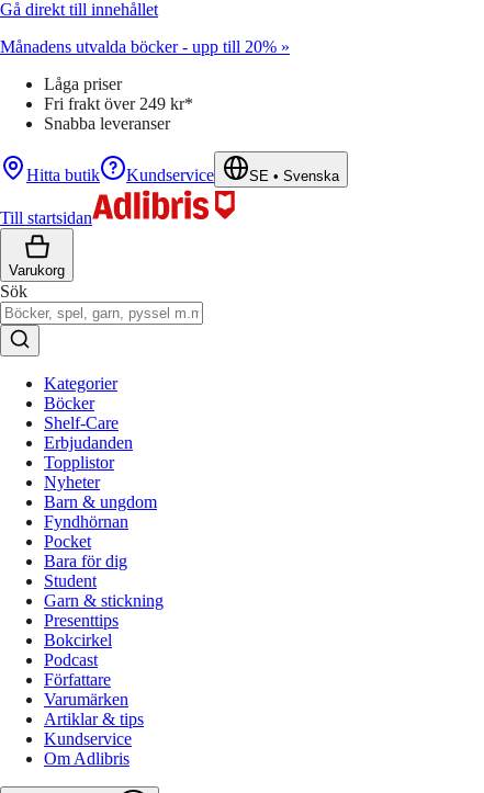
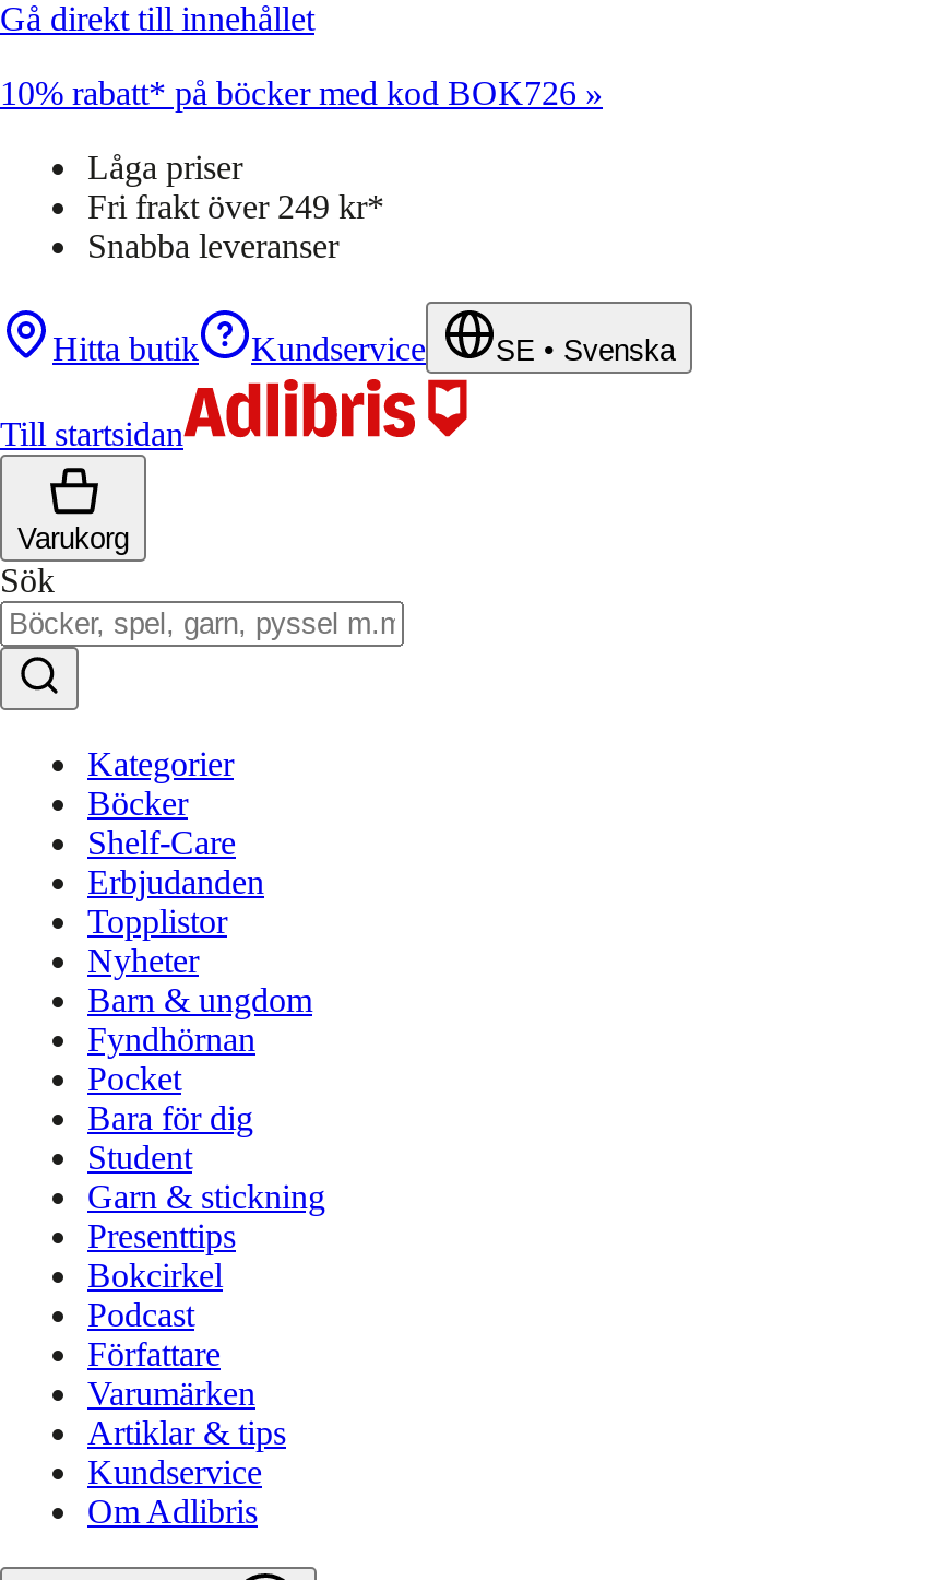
- Månadens utvalda böcker - upp till 20% »
+ 10% rabatt* på böcker med kod BOK726 »
